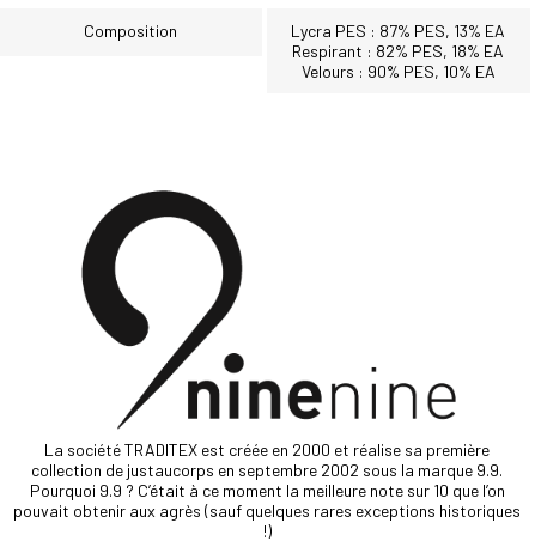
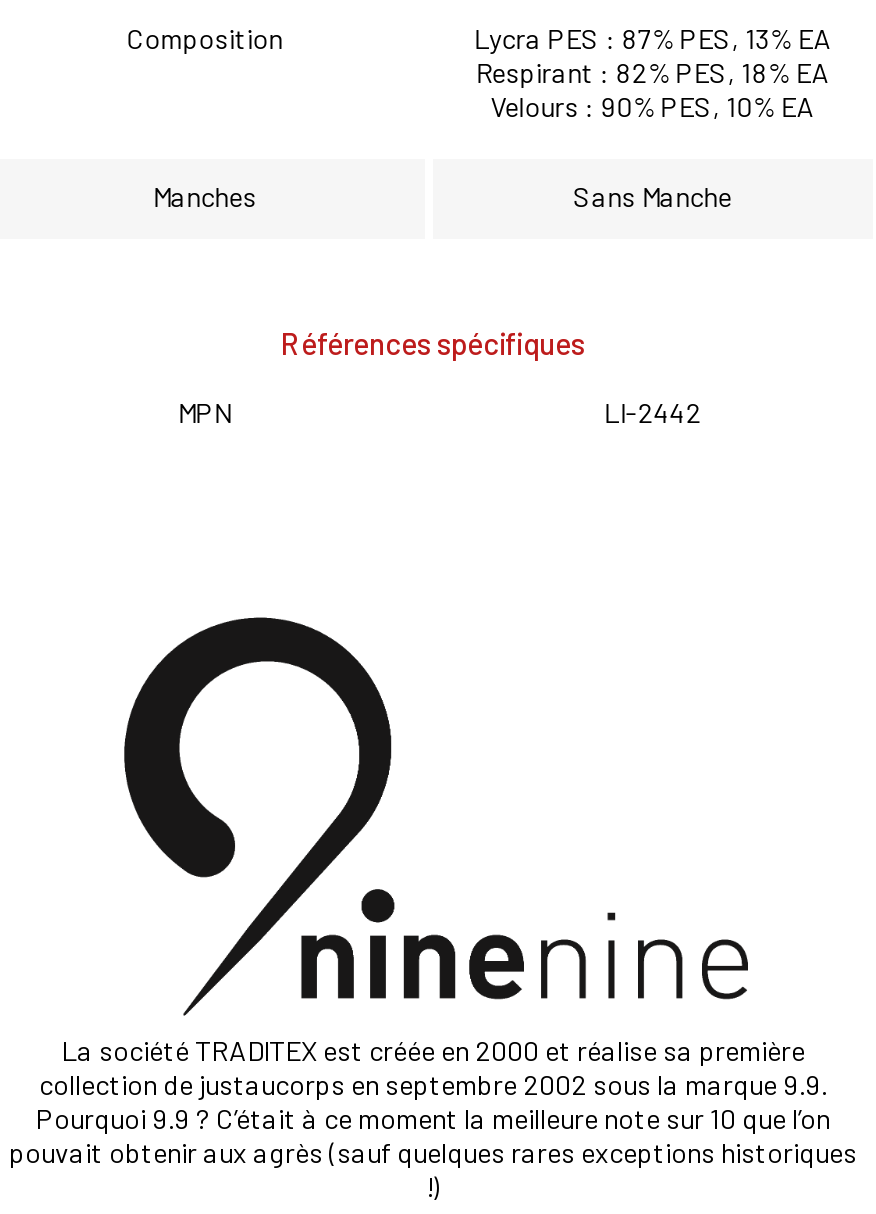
+ Manches
+ Sans Manche

+ Références spécifiques
+ MPN
+ LI-2442
